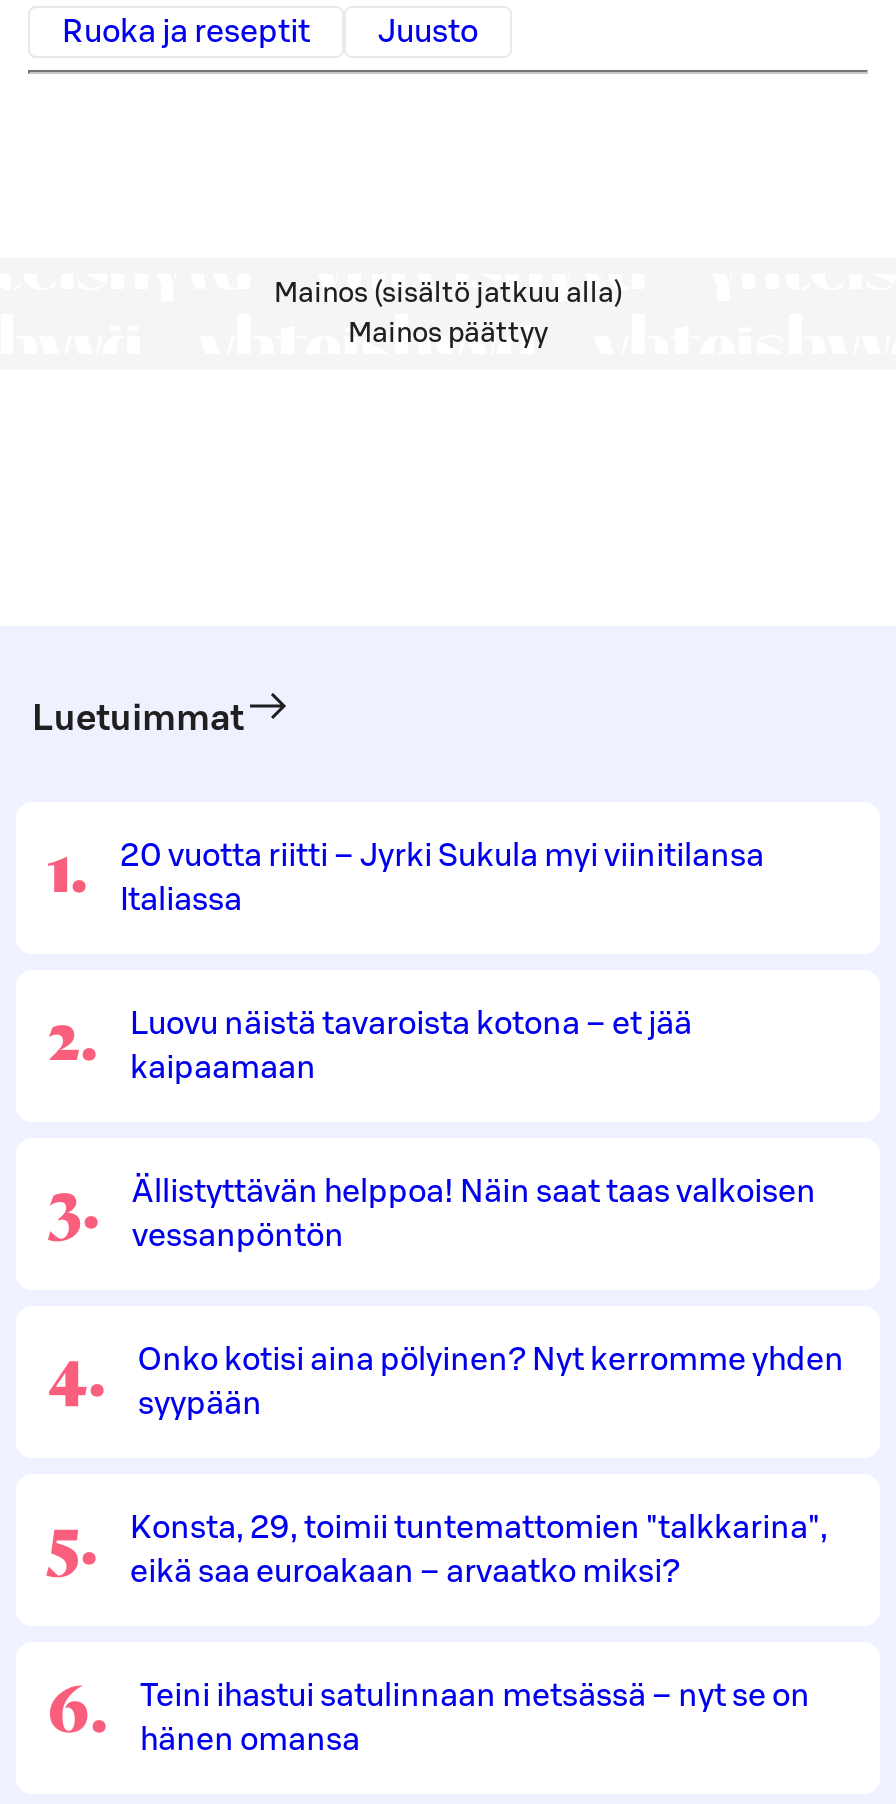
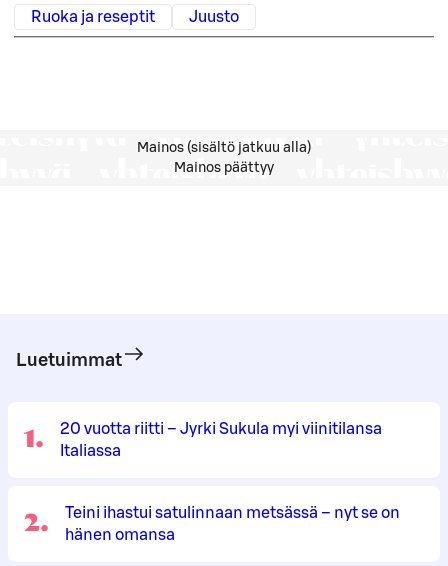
- Luovu näistä tavaroista kotona – et jää
- kaipaamaan
- 3.
- Ällistyttävän helppoa! Näin saat taas valkoisen
- vessanpöntön
- 4.
- Onko kotisi aina pölyinen? Nyt kerromme yhden
- syypään
- 5.
- Konsta, 29, toimii tuntemattomien "talkkarina",
- eikä saa euroakaan – arvaatko miksi?
- 6.
